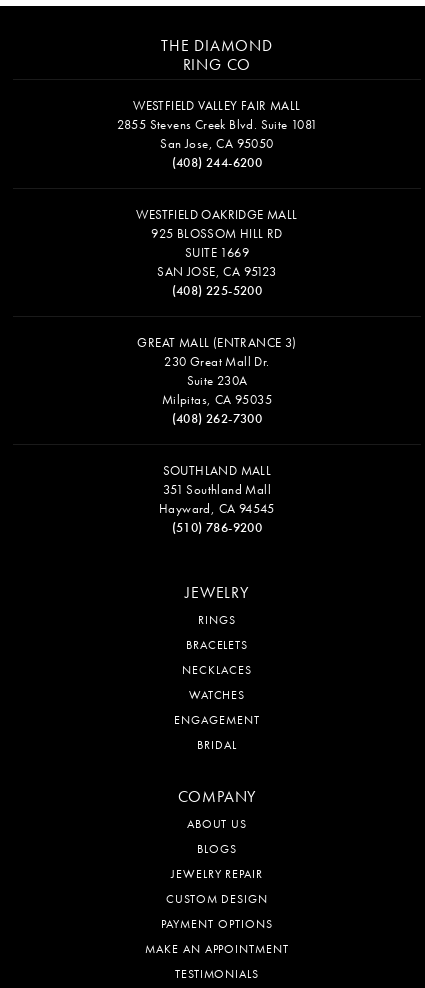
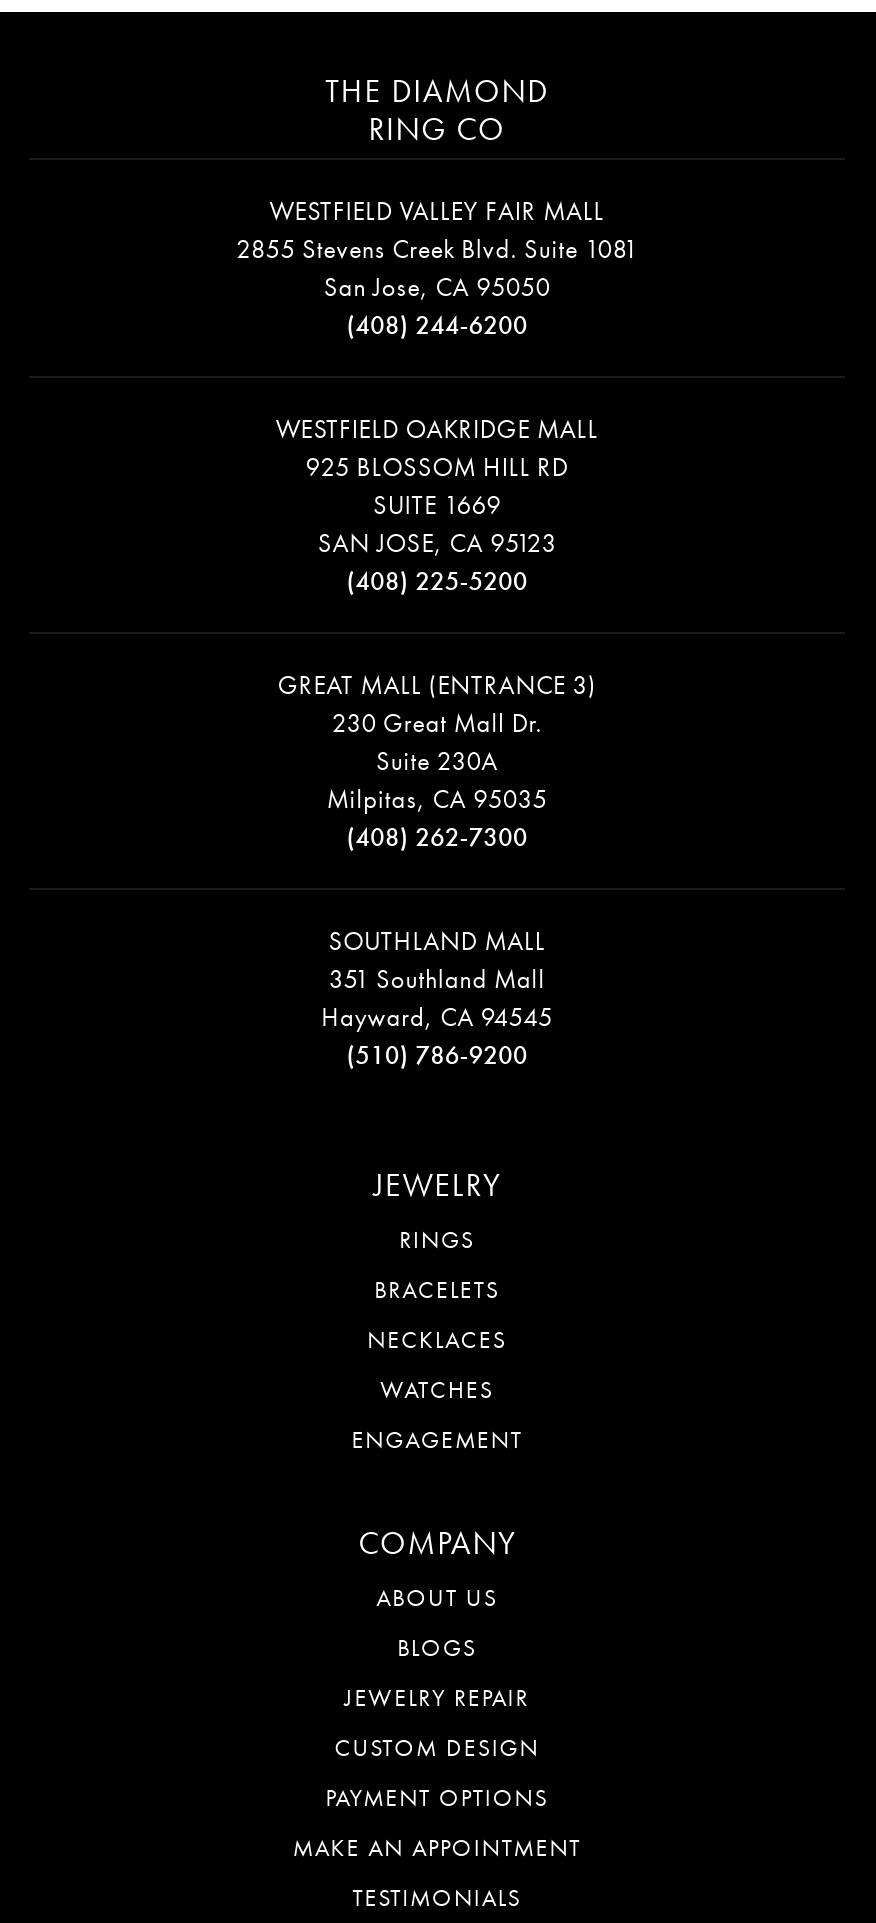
- BRIDAL
